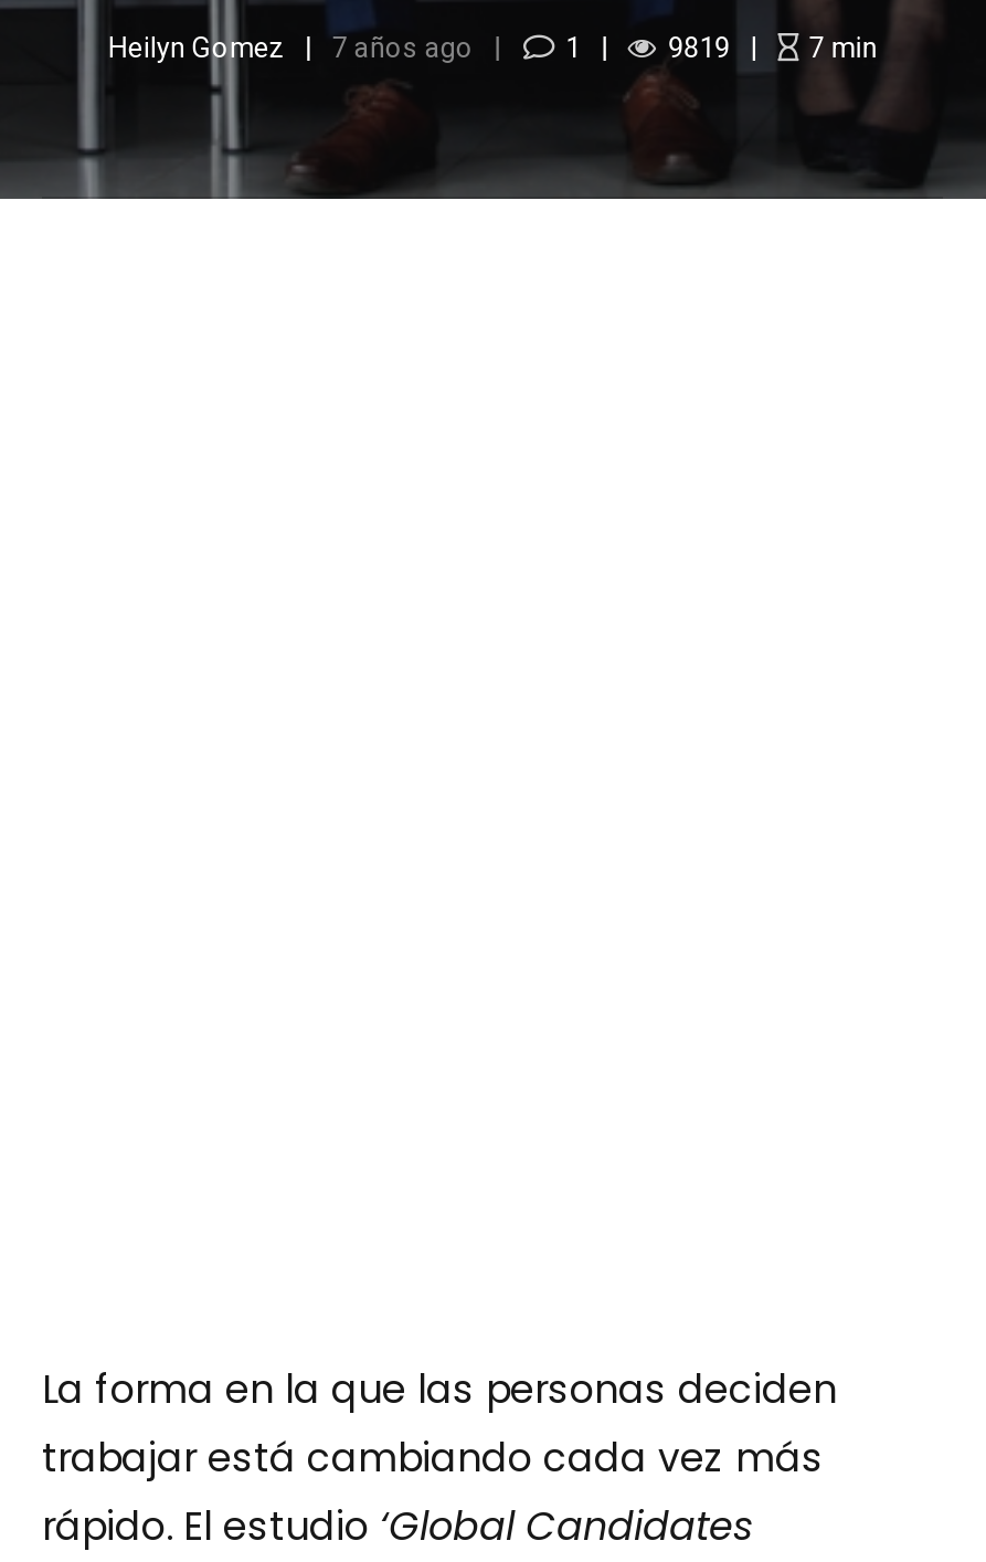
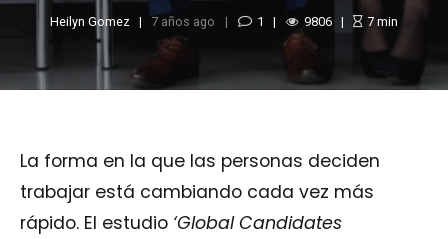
- 9819
+ 9806
